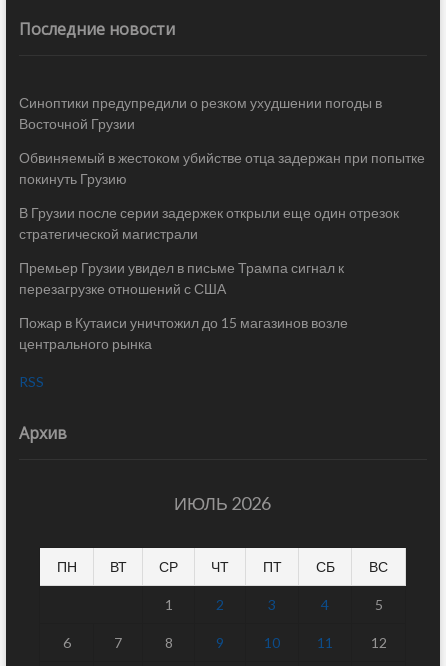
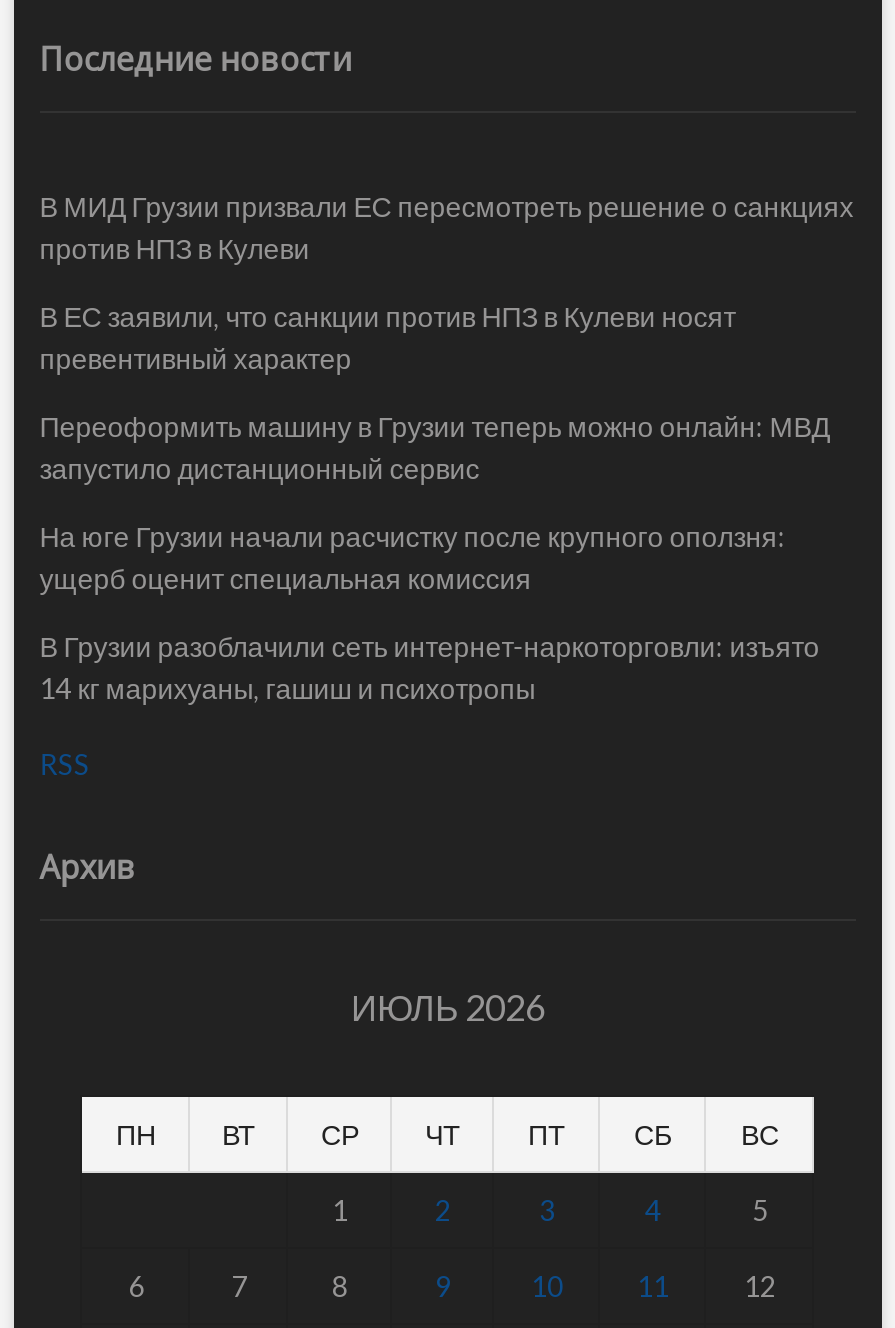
- Синоптики предупредили о резком ухудшении погоды в
- Восточной Грузии
+ В МИД Грузии призвали ЕС пересмотреть решение о санкциях
+ против НПЗ в Кулеви

- Обвиняемый в жестоком убийстве отца задержан при попытке
- покинуть Грузию
+ В ЕС заявили, что санкции против НПЗ в Кулеви носят
+ превентивный характер

- В Грузии после серии задержек открыли еще один отрезок
- стратегической магистрали
+ Переоформить машину в Грузии теперь можно онлайн: МВД
+ запустило дистанционный сервис

- Премьер Грузии увидел в письме Трампа сигнал к
- перезагрузке отношений с США
+ На юге Грузии начали расчистку после крупного оползня:
+ ущерб оценит специальная комиссия

- Пожар в Кутаиси уничтожил до 15 магазинов возле
- центрального рынка
+ В Грузии разоблачили сеть интернет-наркоторговли: изъято
+ 14 кг марихуаны, гашиш и психотропы
